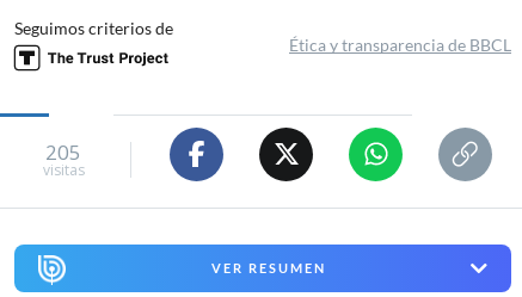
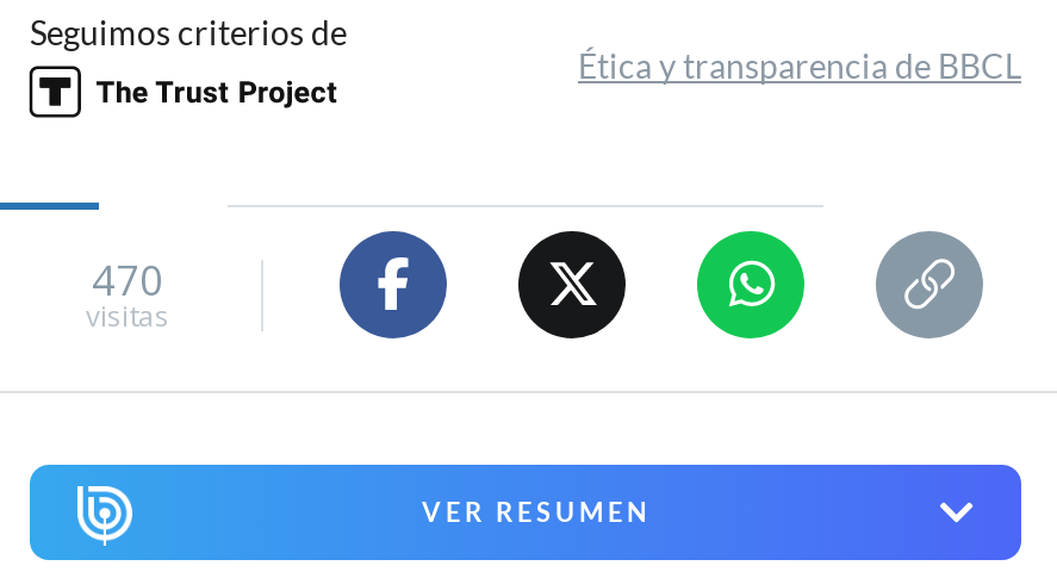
- 205
+ 470
